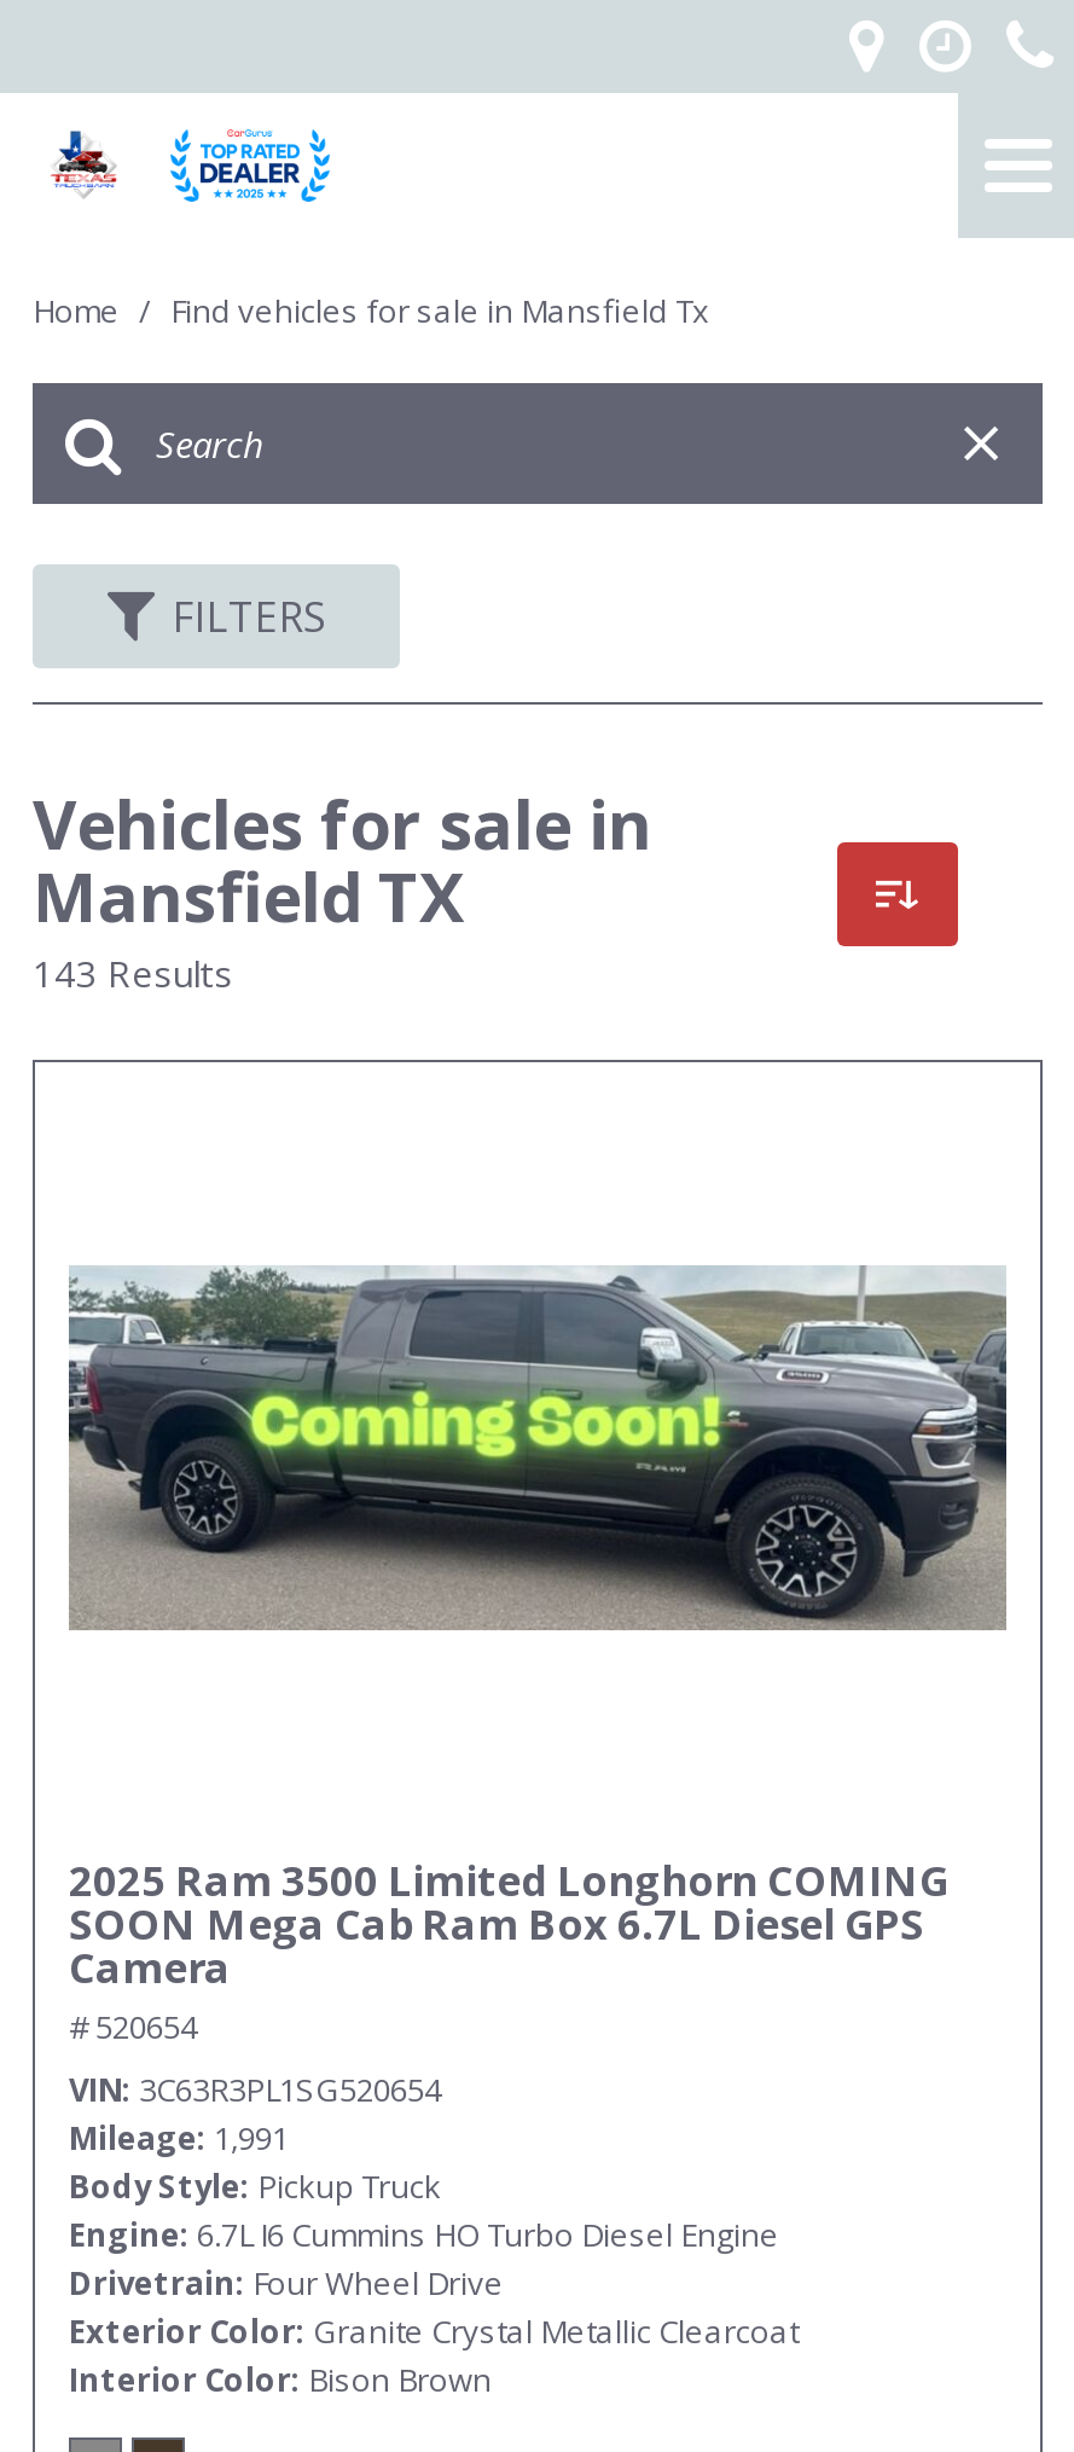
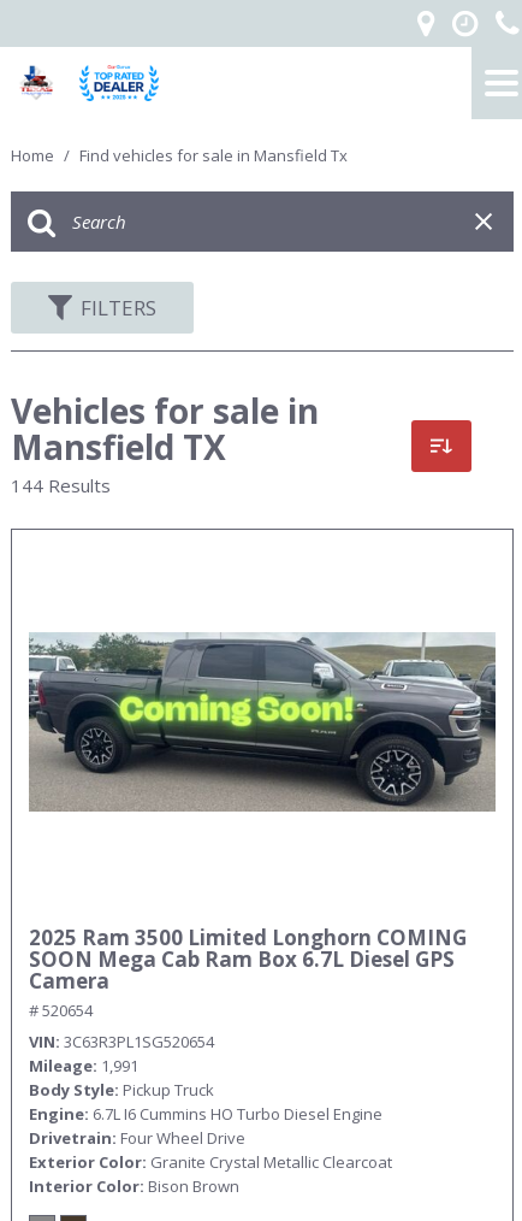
- 143 Results
+ 144 Results
